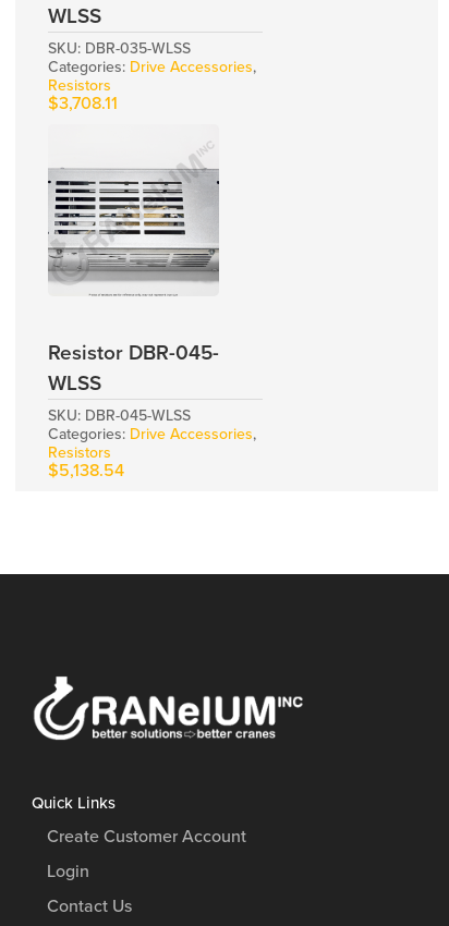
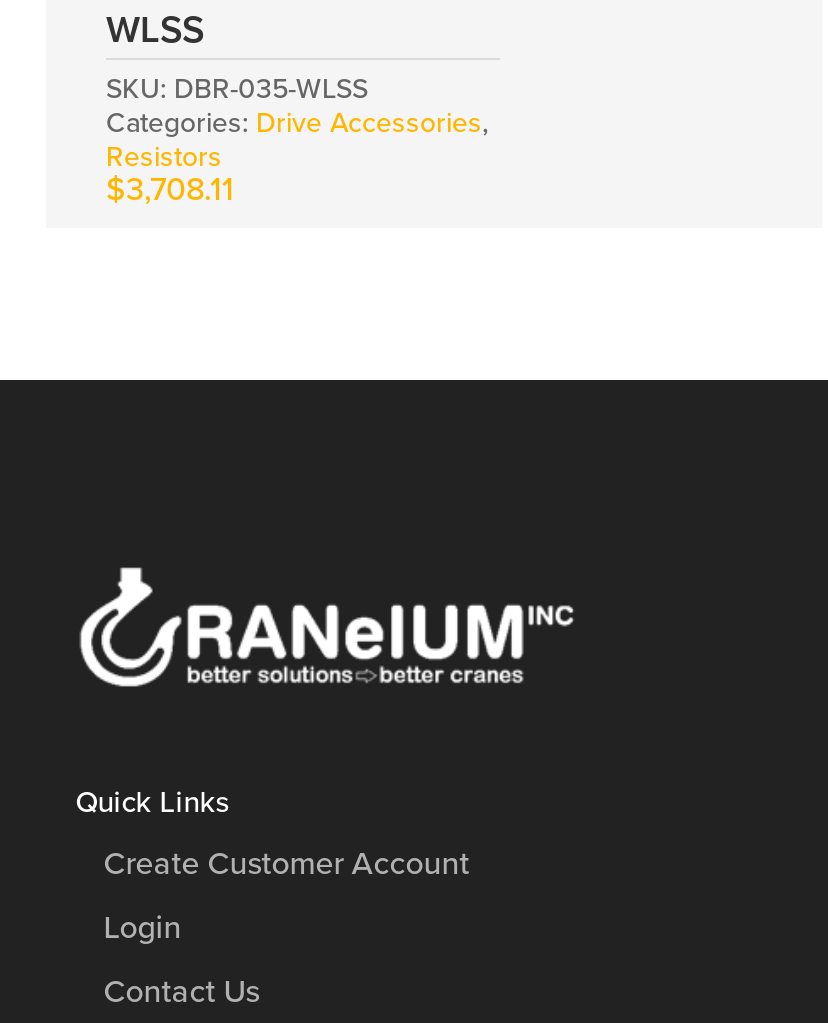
- [image]

- Resistor DBR-045-
- WLSS
- SKU: DBR-045-WLSS
- Categories: Drive Accessories,
- Resistors
- $5,138.54
